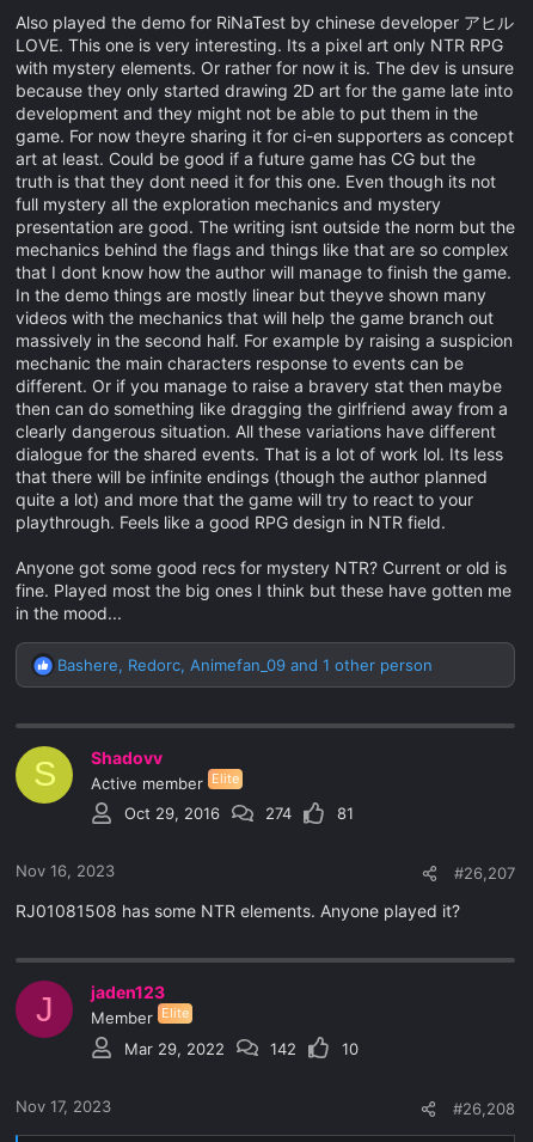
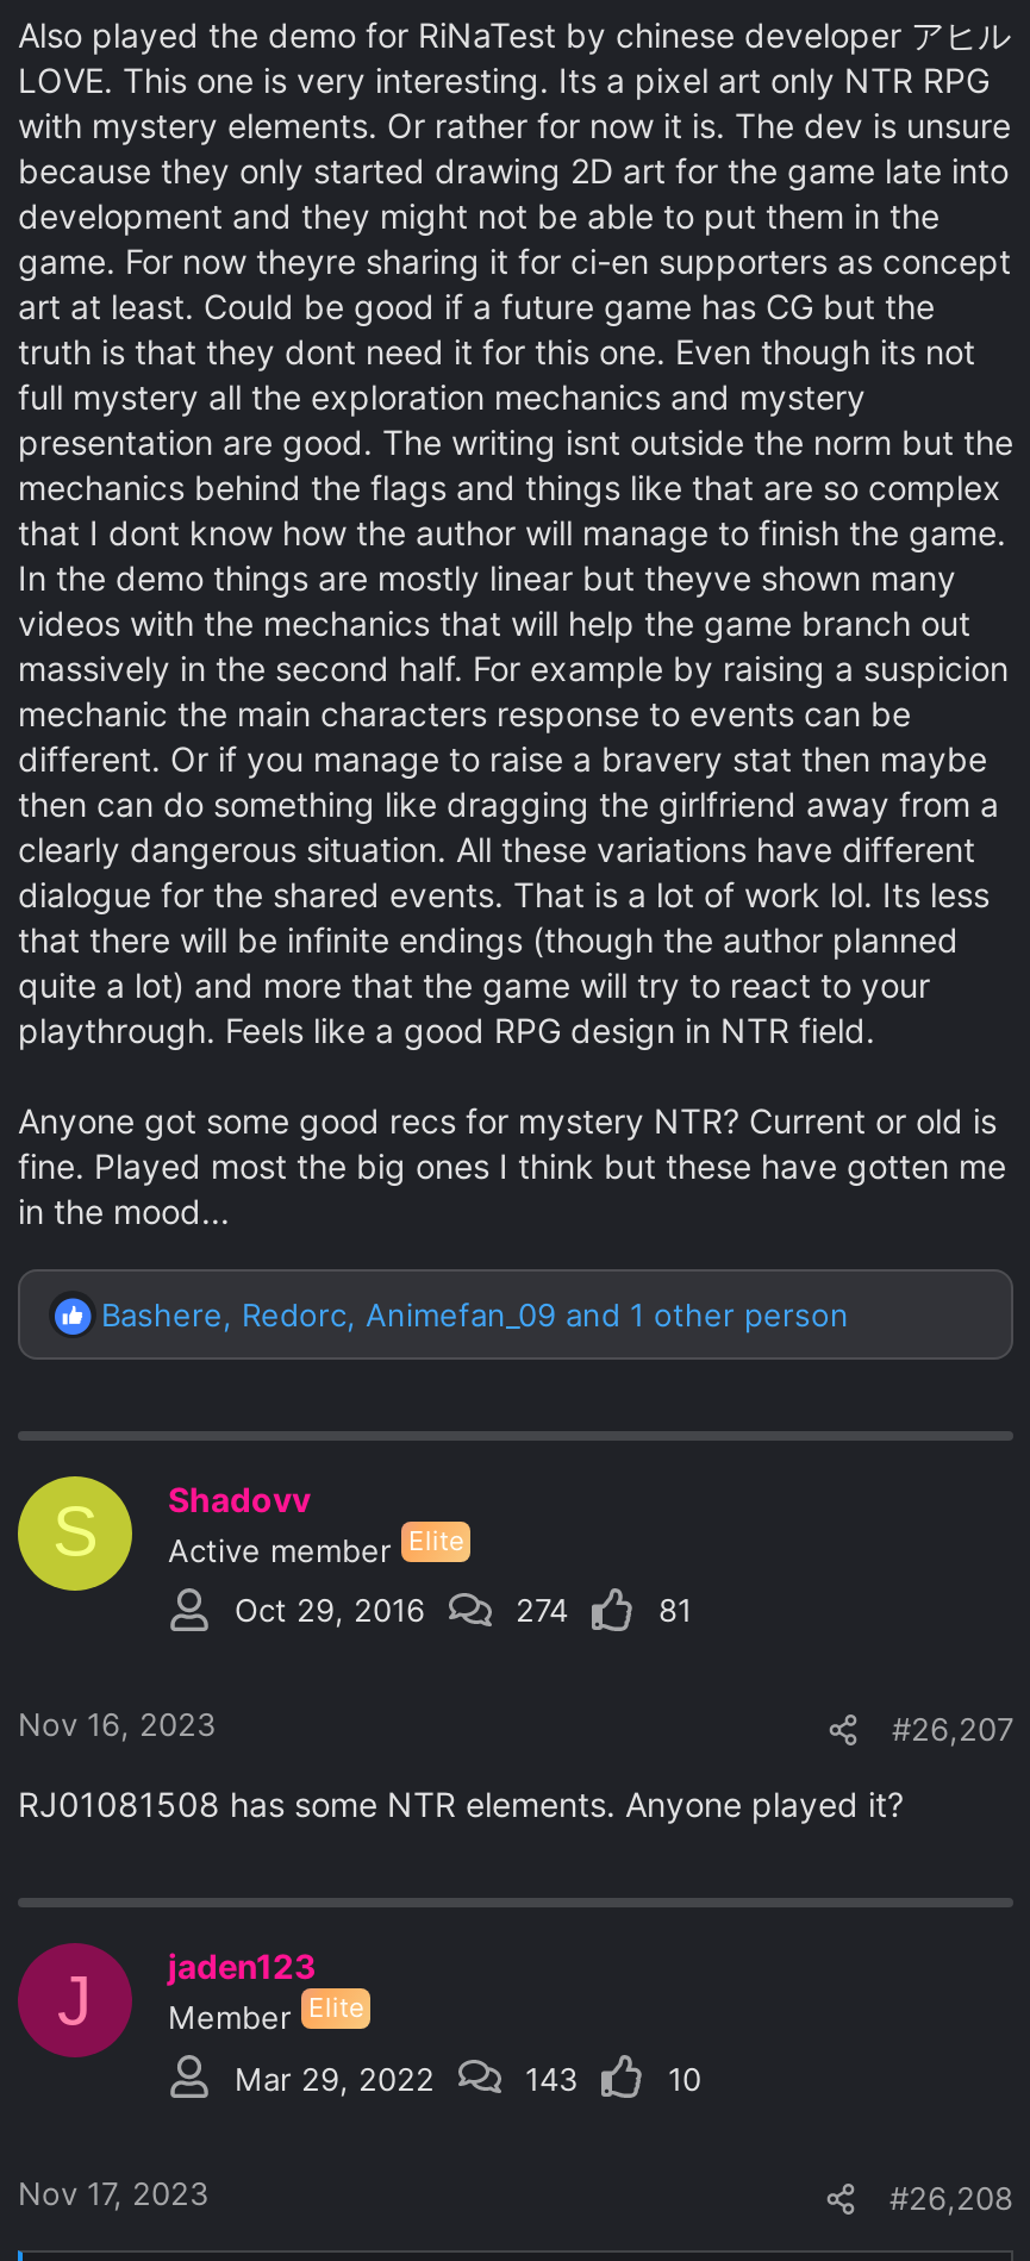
- 142
+ 143
